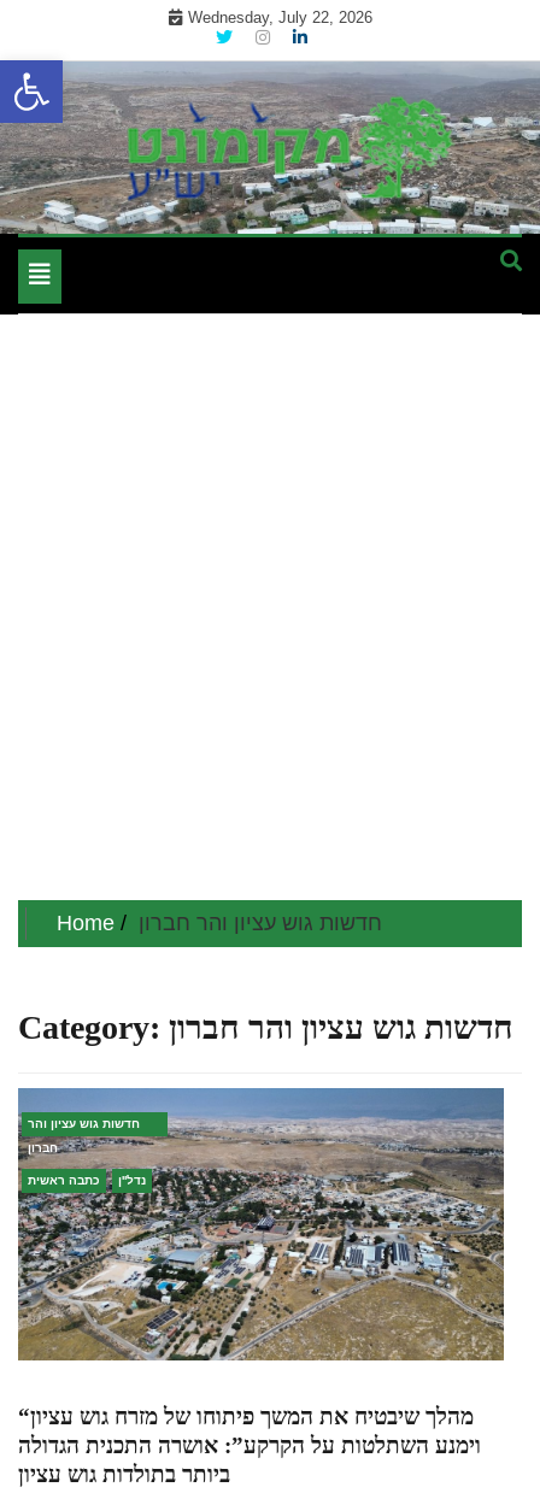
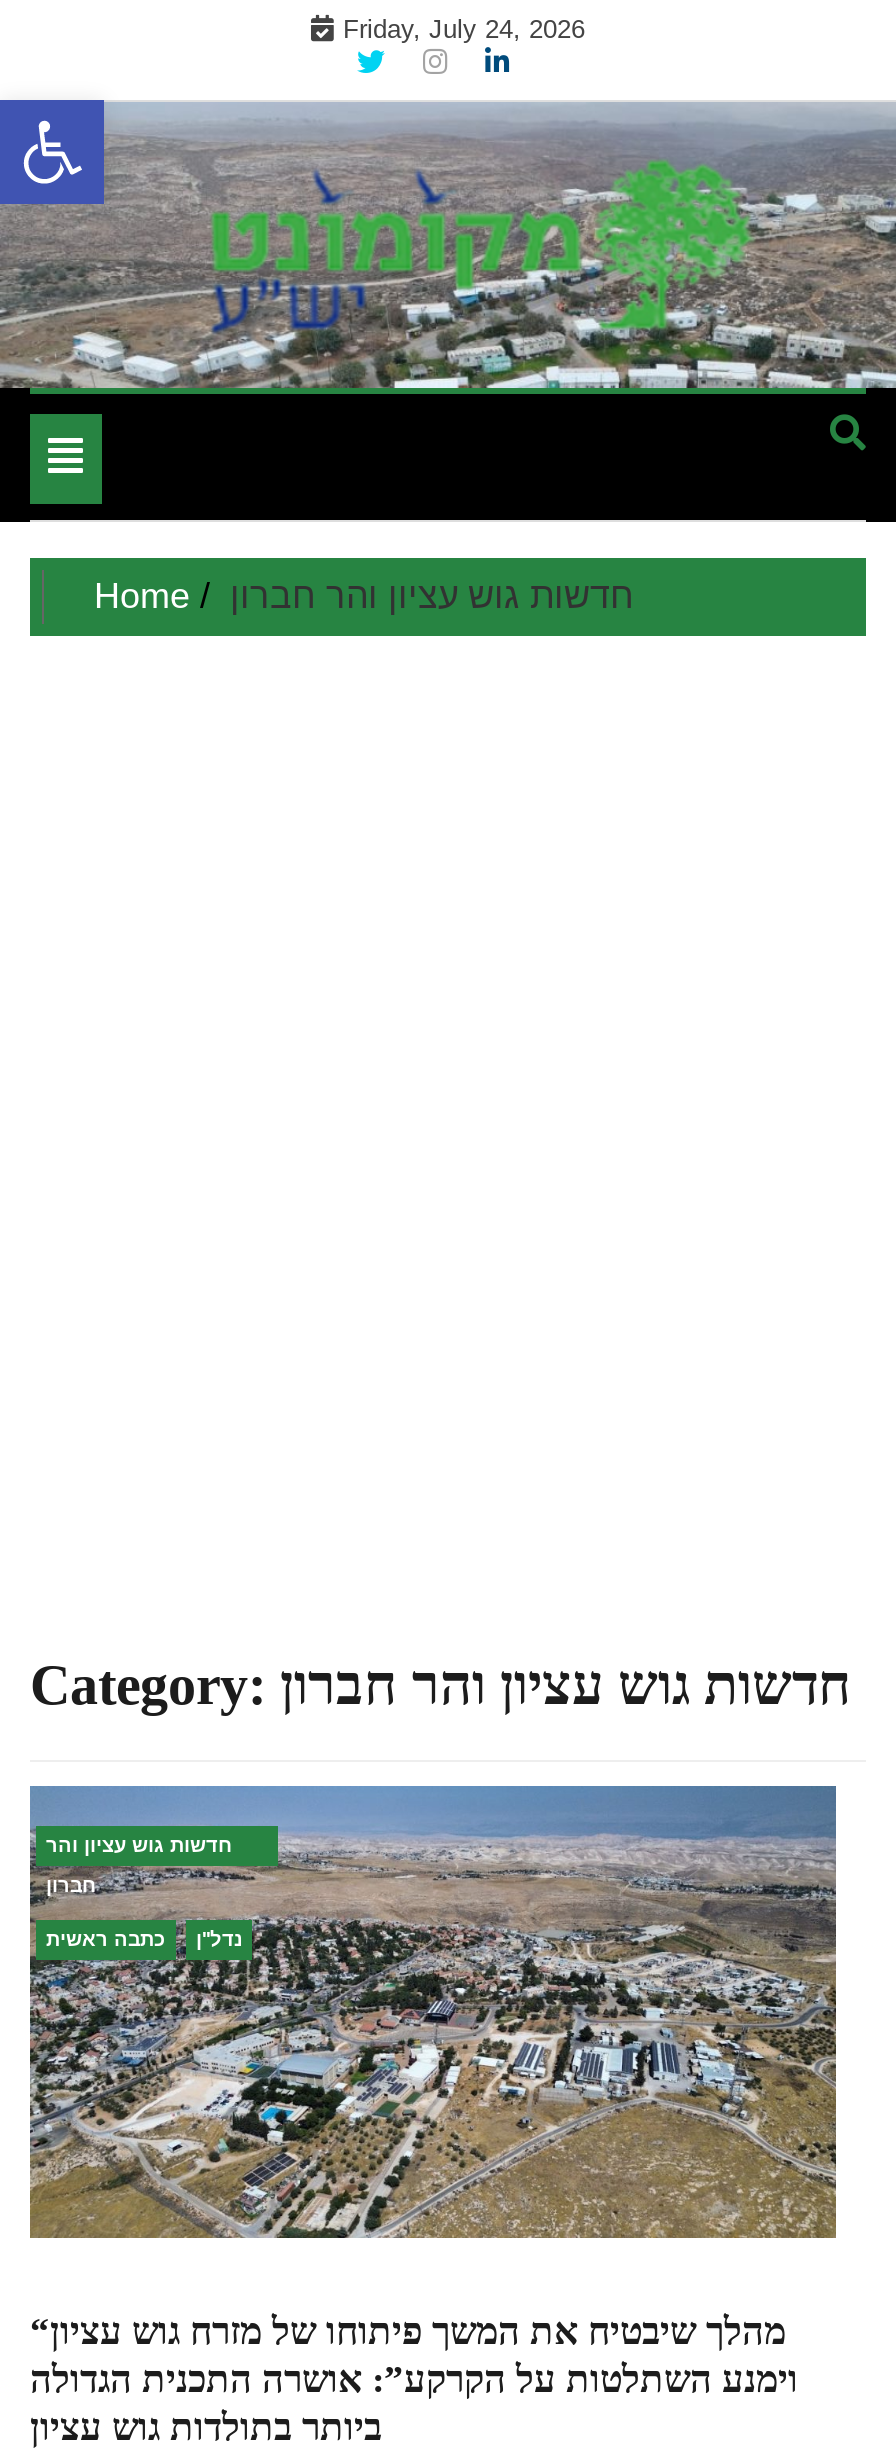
- Wednesday, July 22, 2026
+ Friday, July 24, 2026

moved up: Home | חדשות גוש עציון והר חברון
